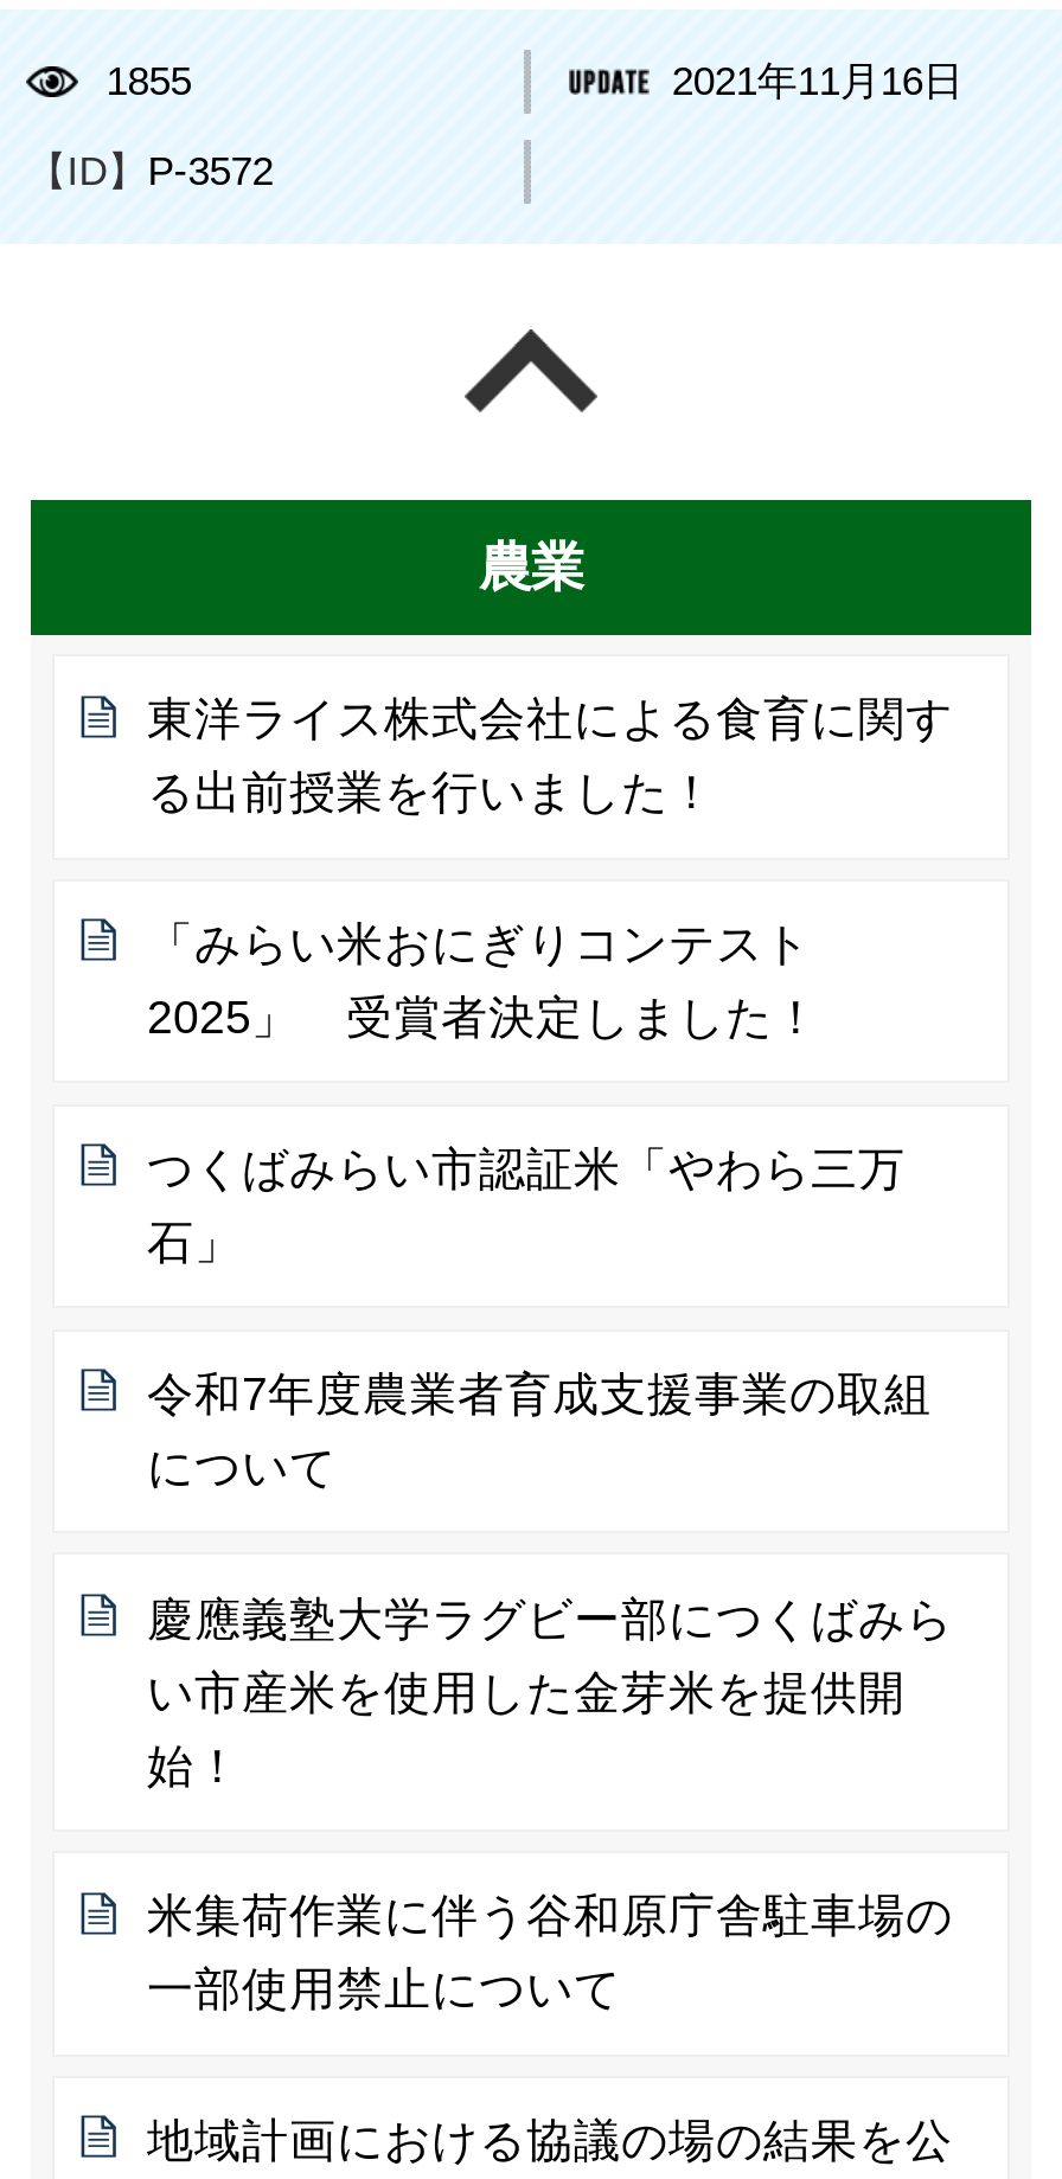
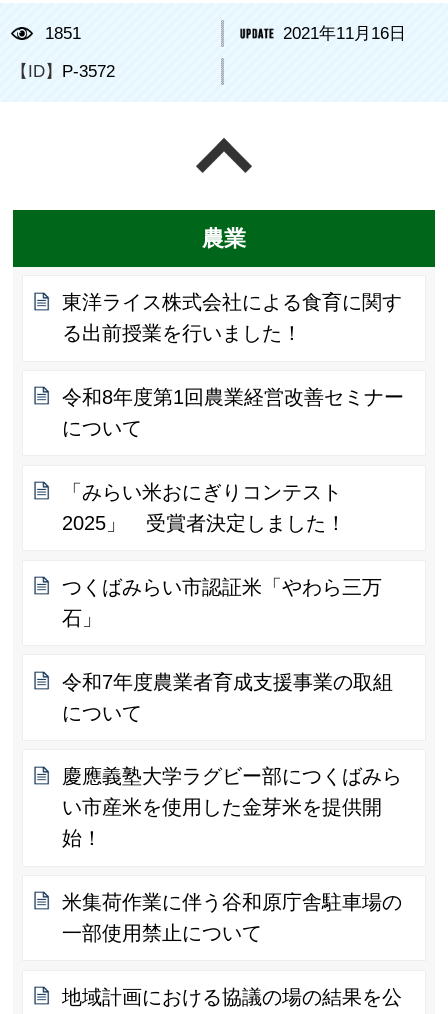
- 1855
+ 1851

+ 令和8年度第1回農業経営改善セミナー
+ について
